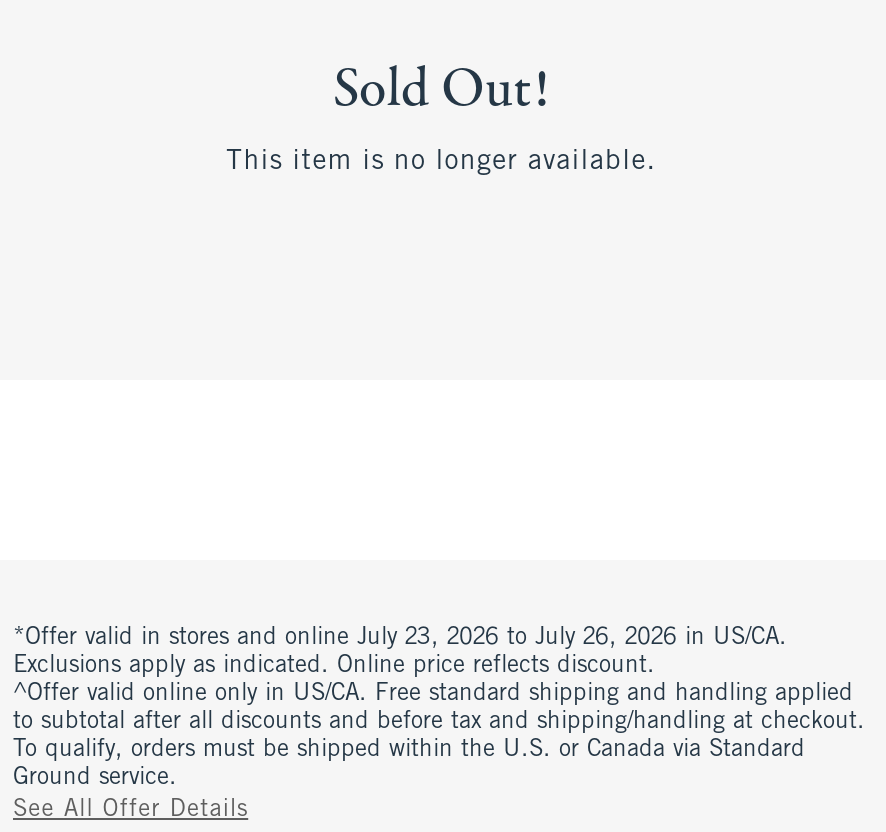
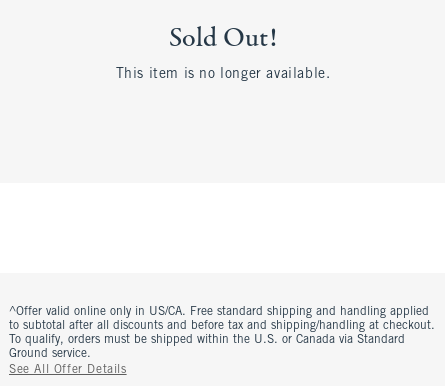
- *Offer valid in stores and online July 23, 2026 to July 26, 2026 in US/CA.
- Exclusions apply as indicated. Online price reflects discount.
